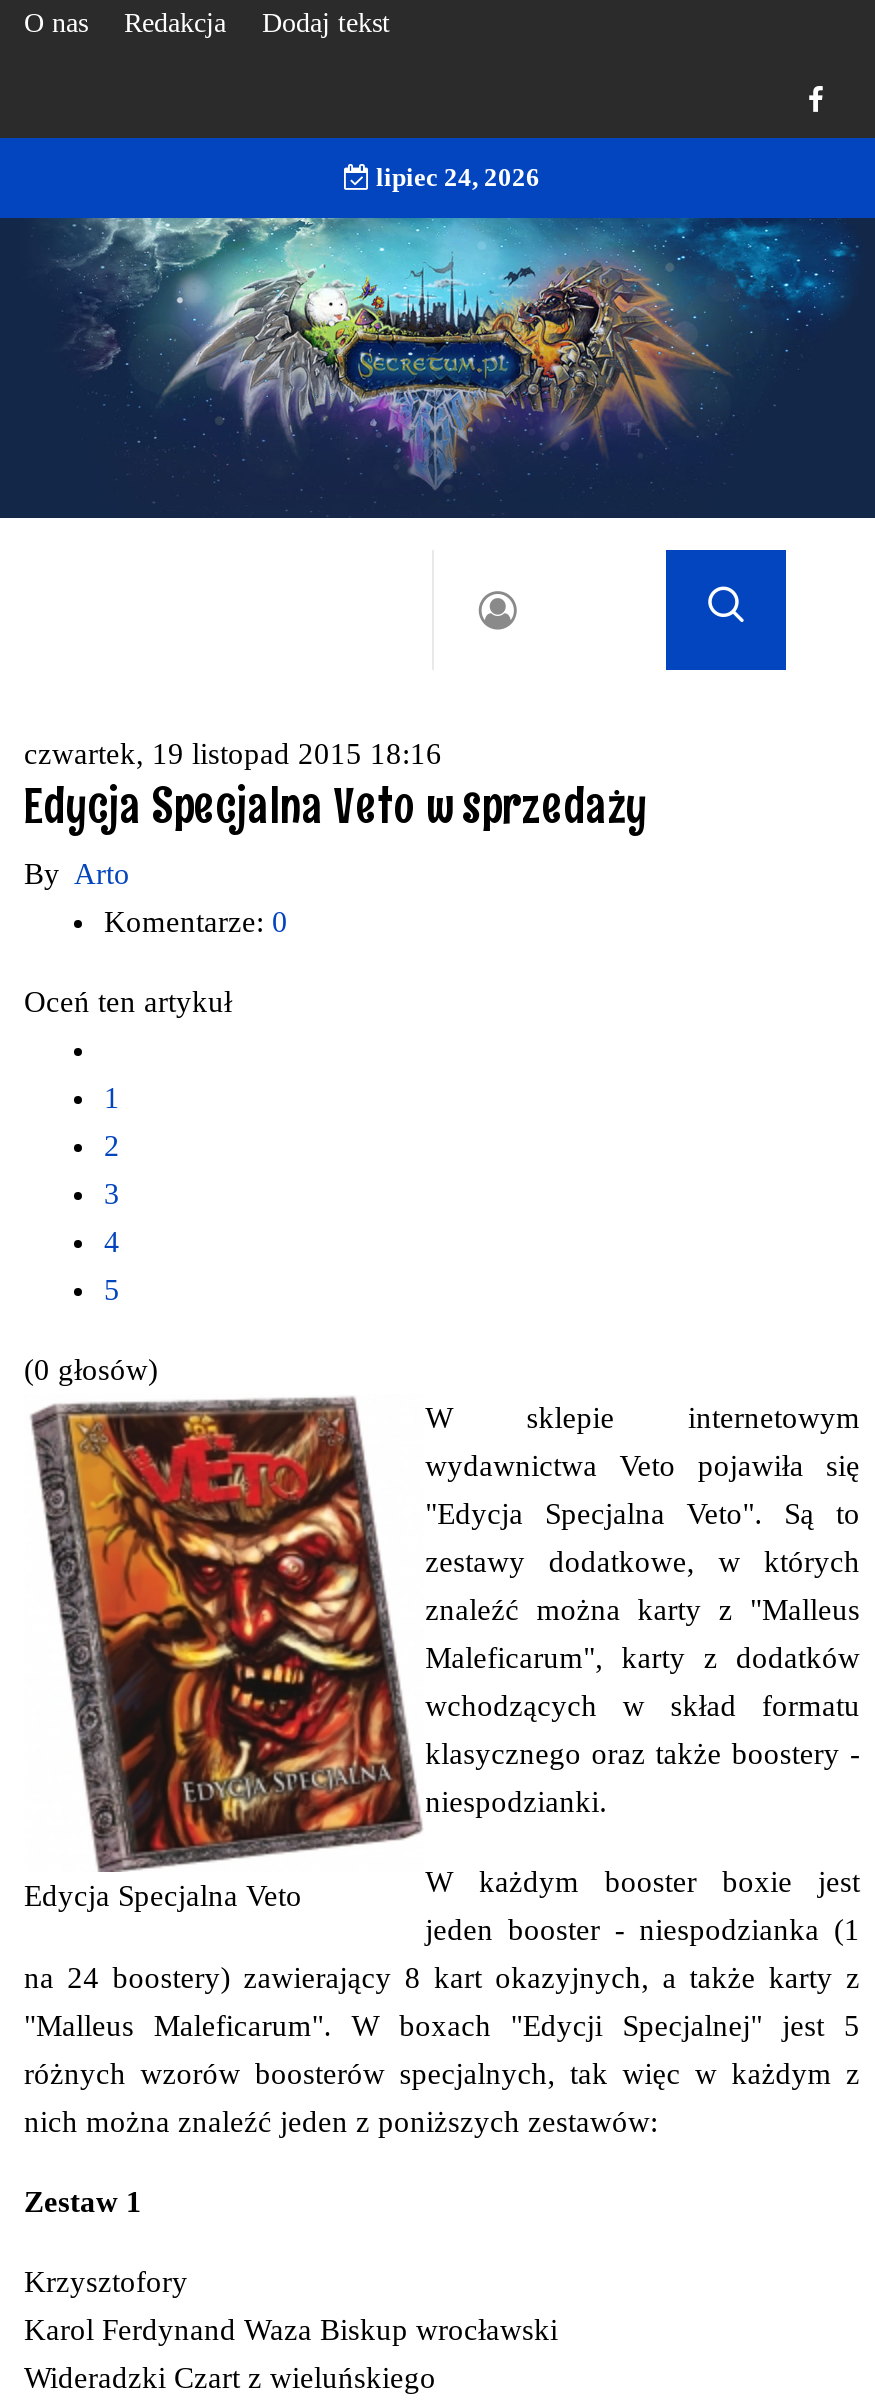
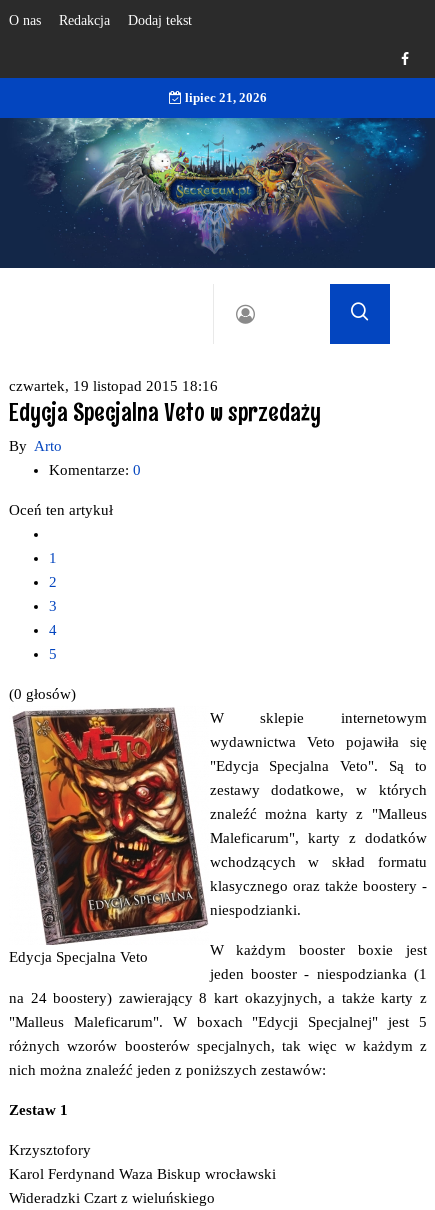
- lipiec 24, 2026
+ lipiec 21, 2026
